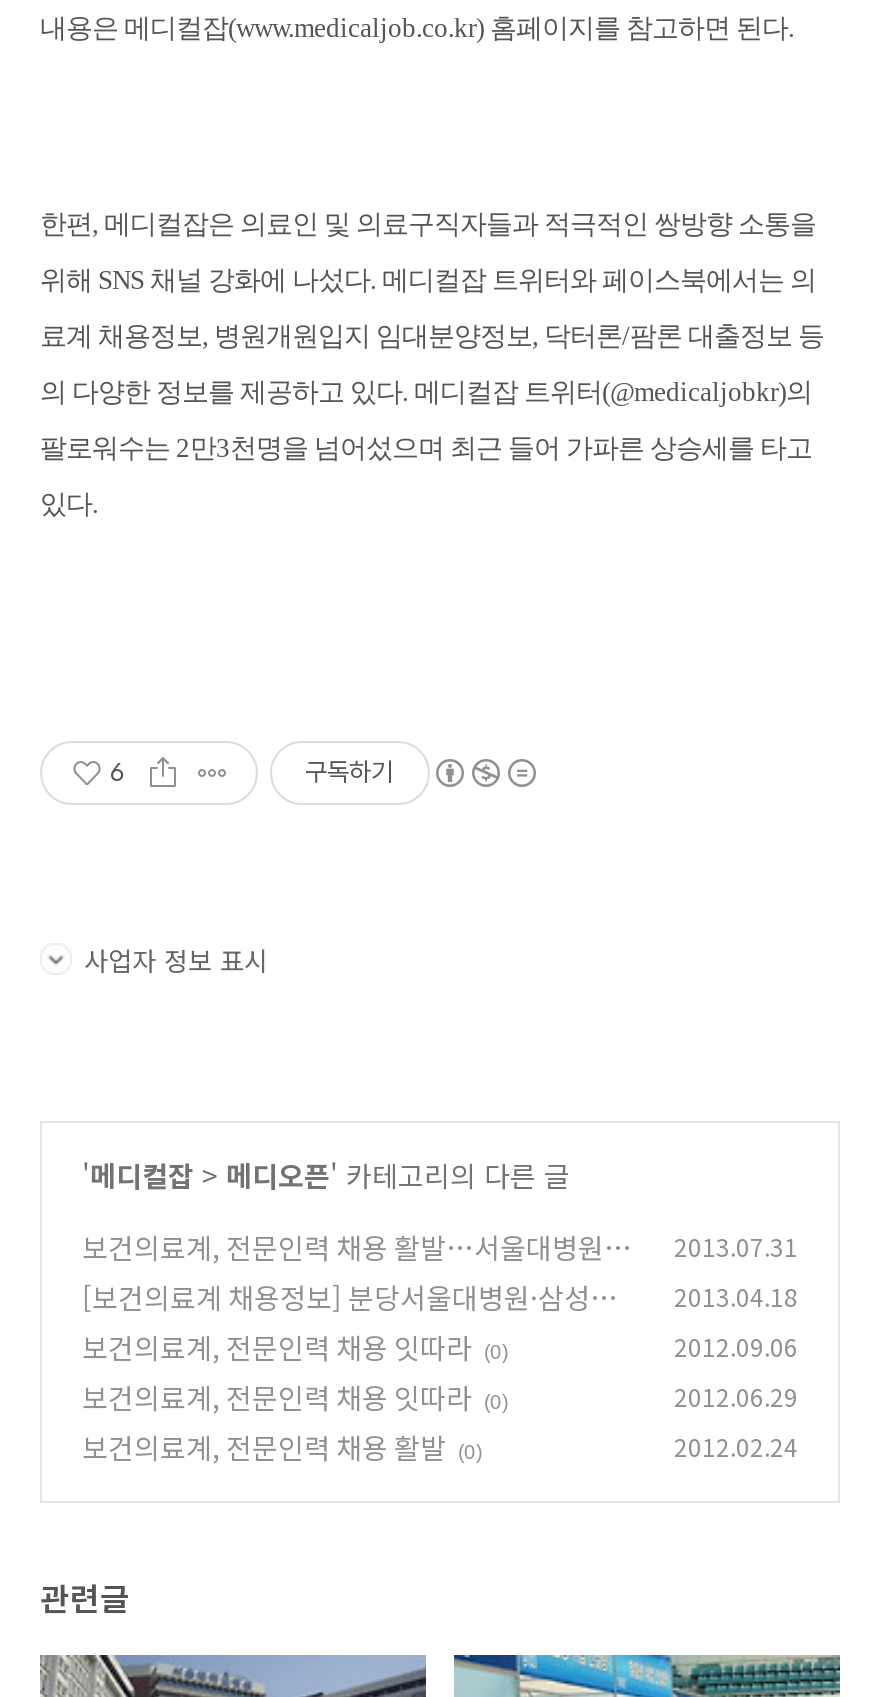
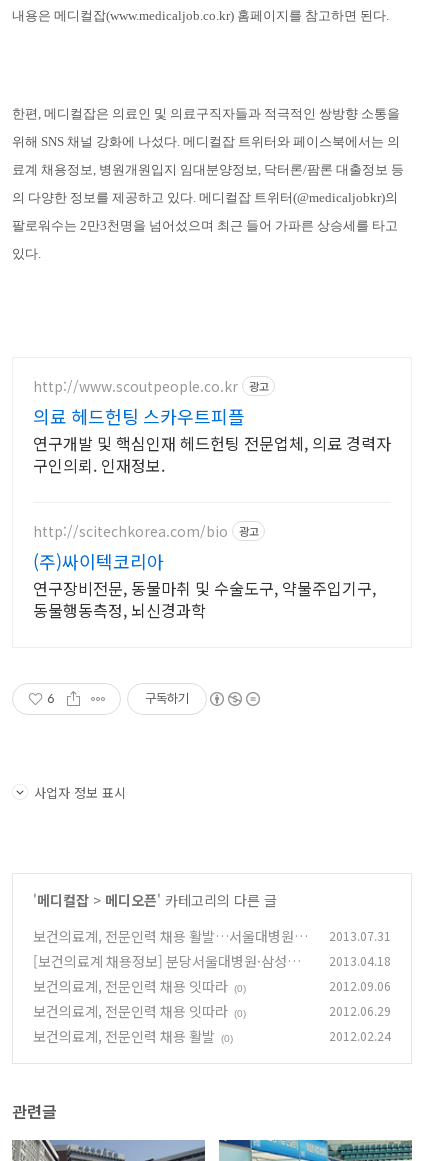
+ http://www.scoutpeople.co.kr
+ 광고
+ 의료 헤드헌팅 스카우트피플
+ 연구개발 및 핵심인재 헤드헌팅 전문업체, 의료 경력자
+ 구인의뢰. 인재정보.
+ http://scitechkorea.com/bio
+ 광고
+ (주)싸이텍코리아
+ 연구장비전문, 동물마취 및 수술도구, 약물주입기구,
+ 동물행동측정, 뇌신경과학
